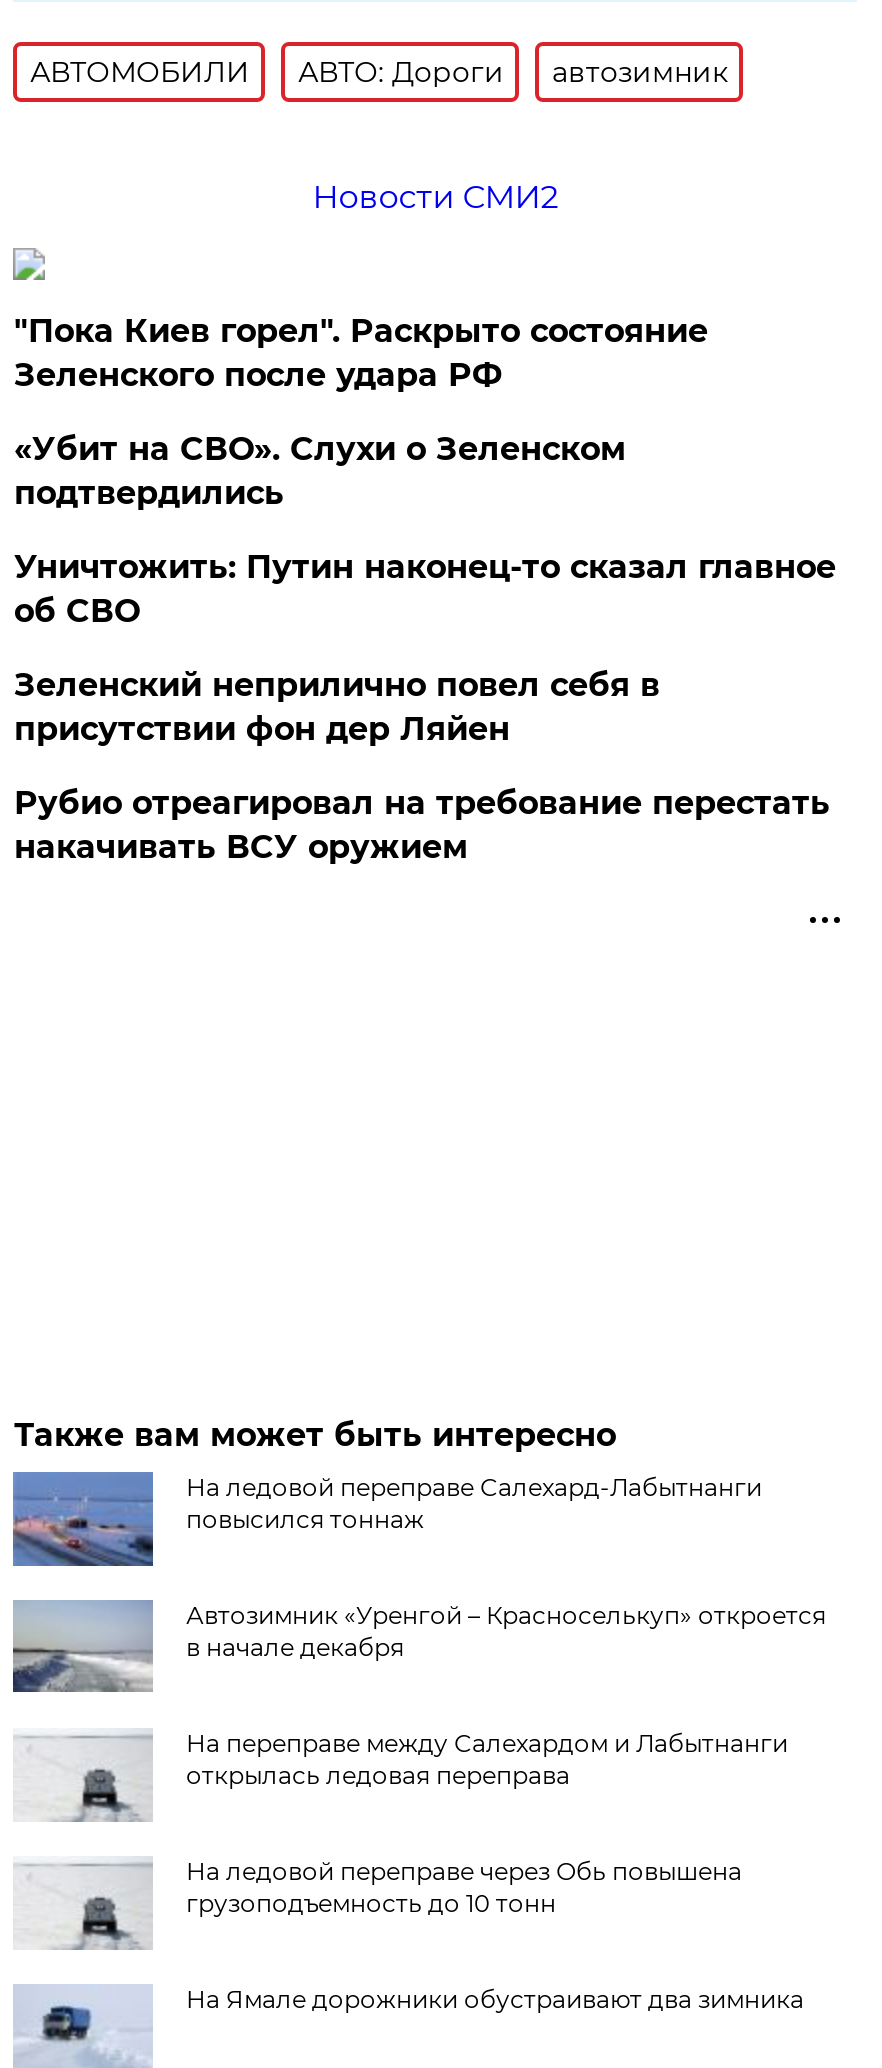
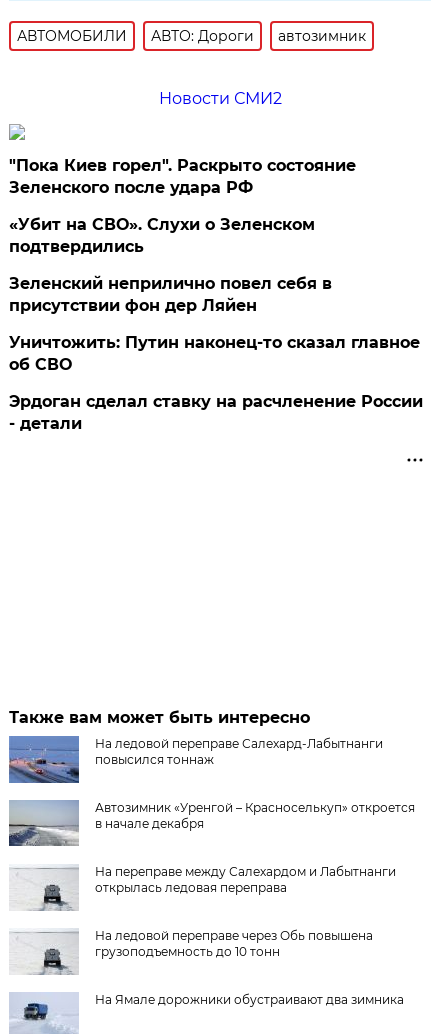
moved down: Уничтожить: Путин наконец-то сказал главное | об СВО

moved up: Зеленский неприлично повел cебя в | присутствии фон дер Ляйен

- Рубио отреагировал на требование перестать
- накачивать ВСУ оружием
+ Эрдоган сделал ставку на расчленение России
+ - детали
